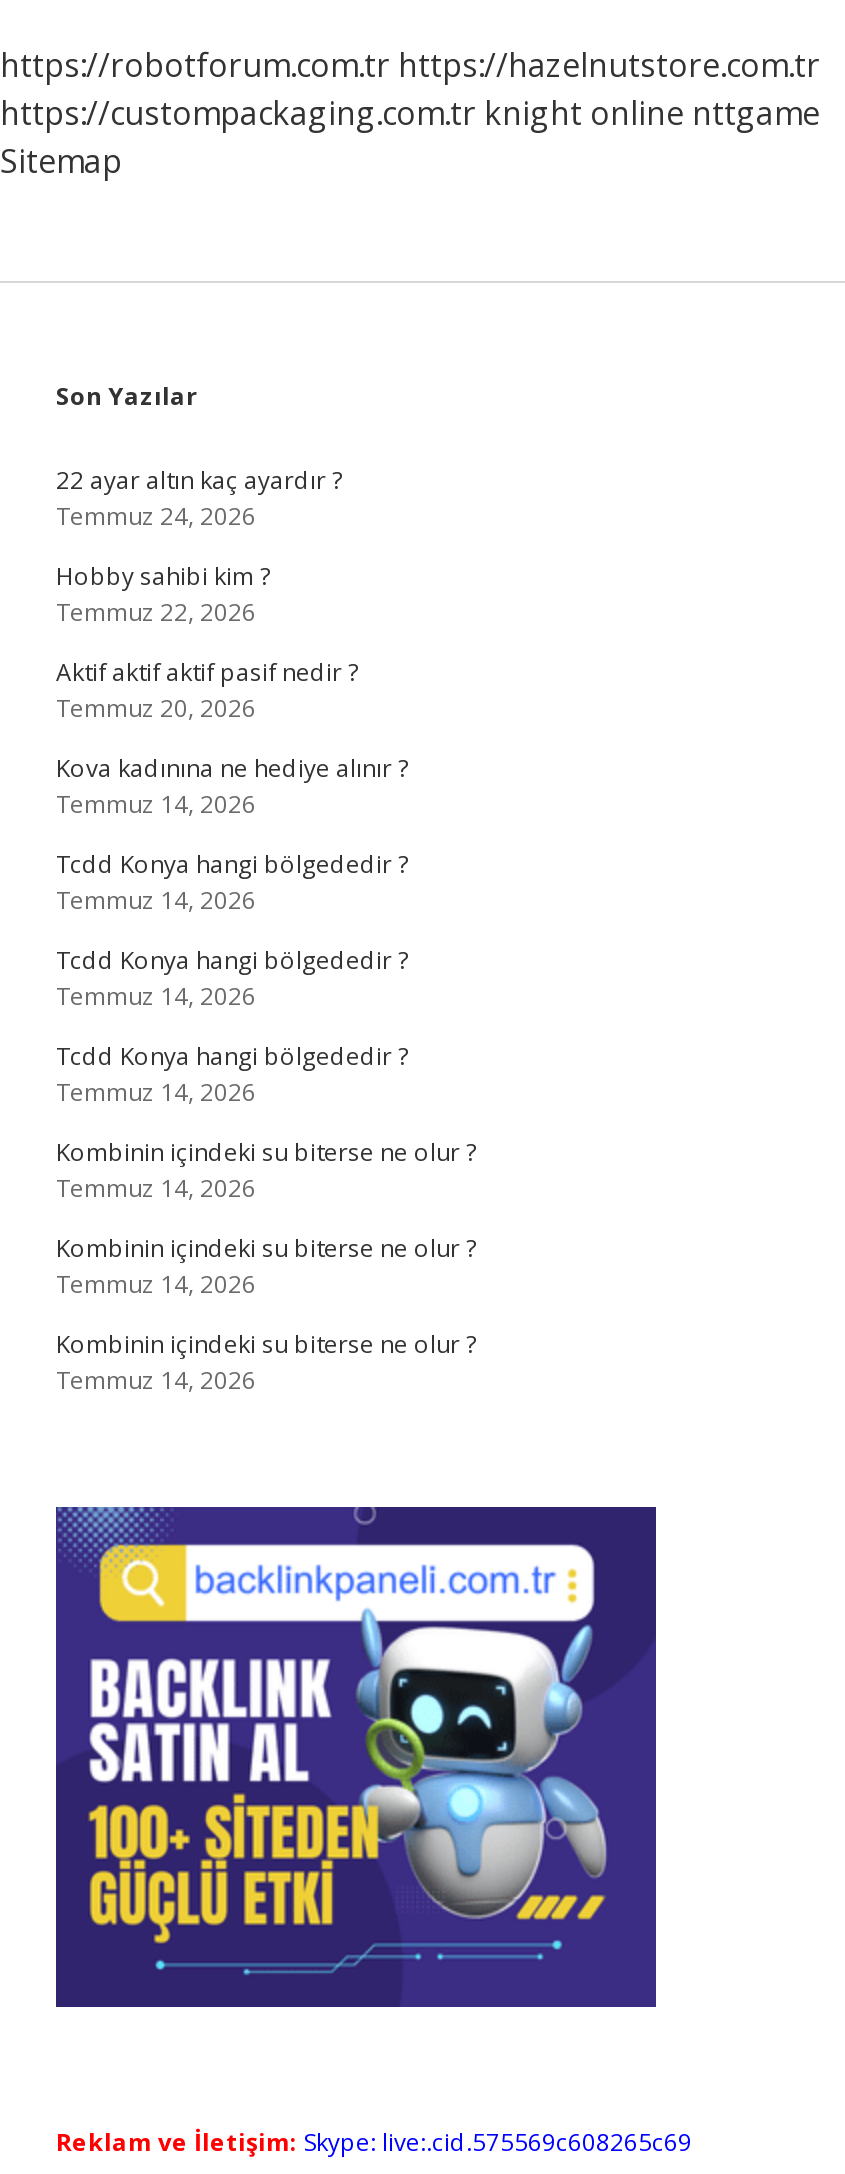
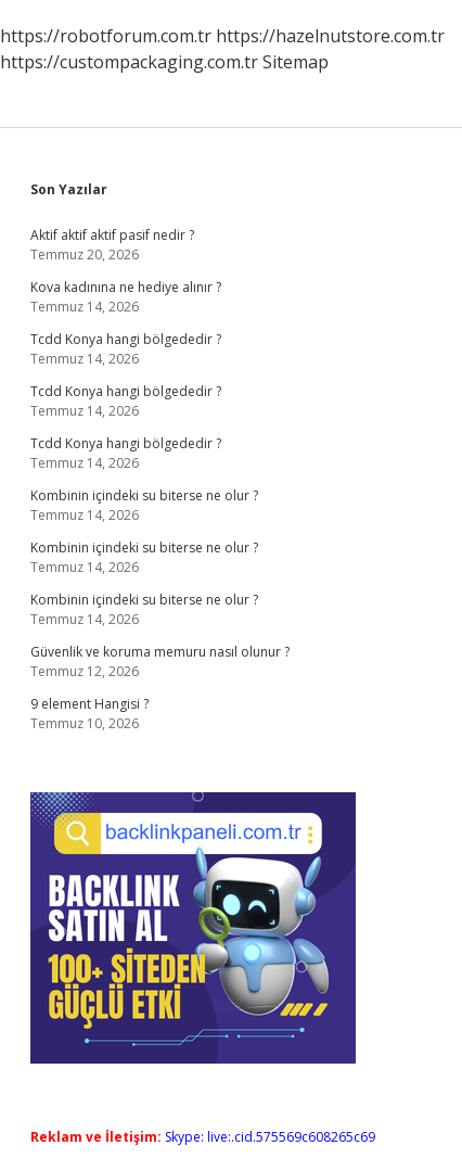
- https://custompackaging.com.tr knight online nttgame
- Sitemap
+ https://custompackaging.com.tr Sitemap

- 22 ayar altın kaç ayardır ?
- Temmuz 24, 2026
- Hobby sahibi kim ?
- Temmuz 22, 2026

moved up: Aktif aktif aktif pasif nedir ? | Temmuz 20, 2026 | Kova kadınına ne hediye alınır ? | ... | Kombinin içindeki su biterse ne olur ? | Temmuz 14, 2026

+ Güvenlik ve koruma memuru nasıl olunur ?
+ Temmuz 12, 2026
+ 9 element Hangisi ?
+ Temmuz 10, 2026
